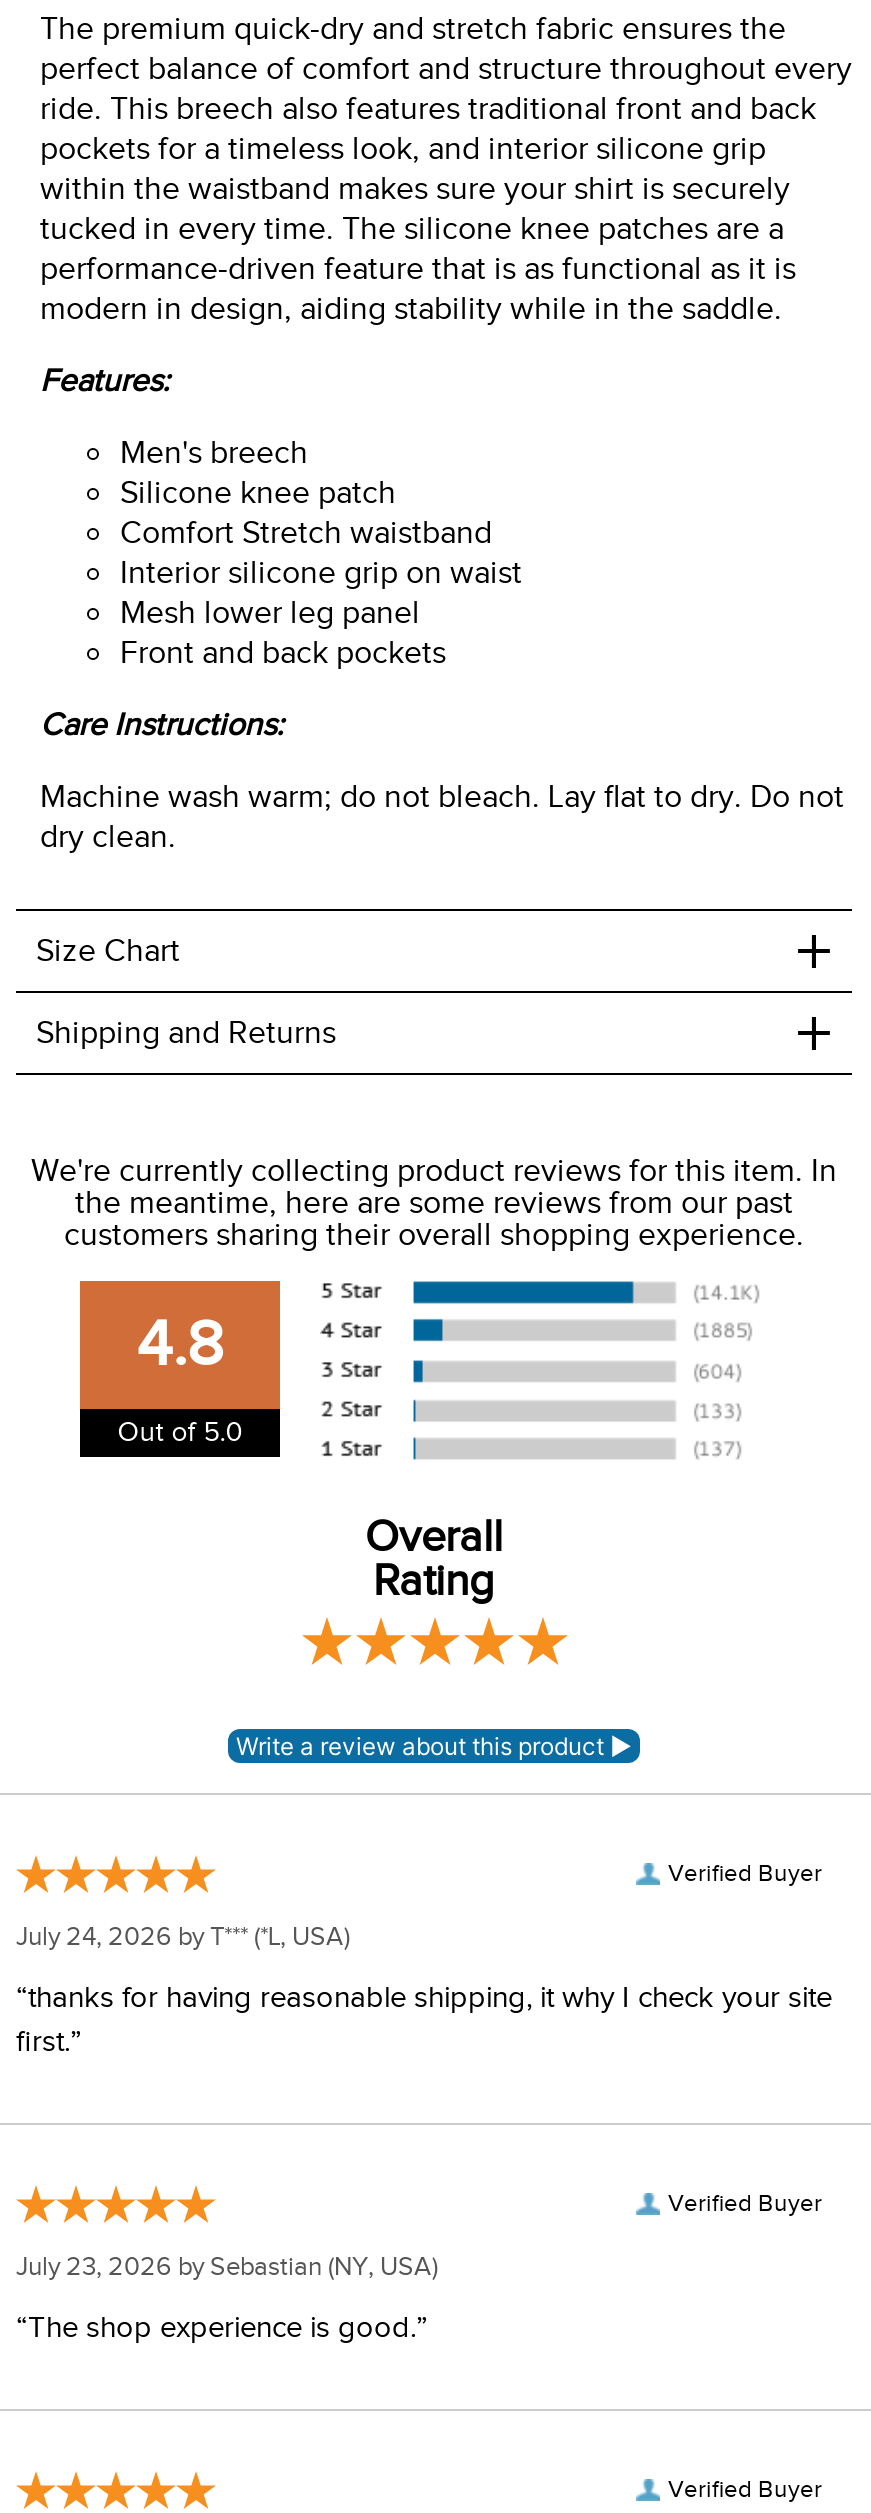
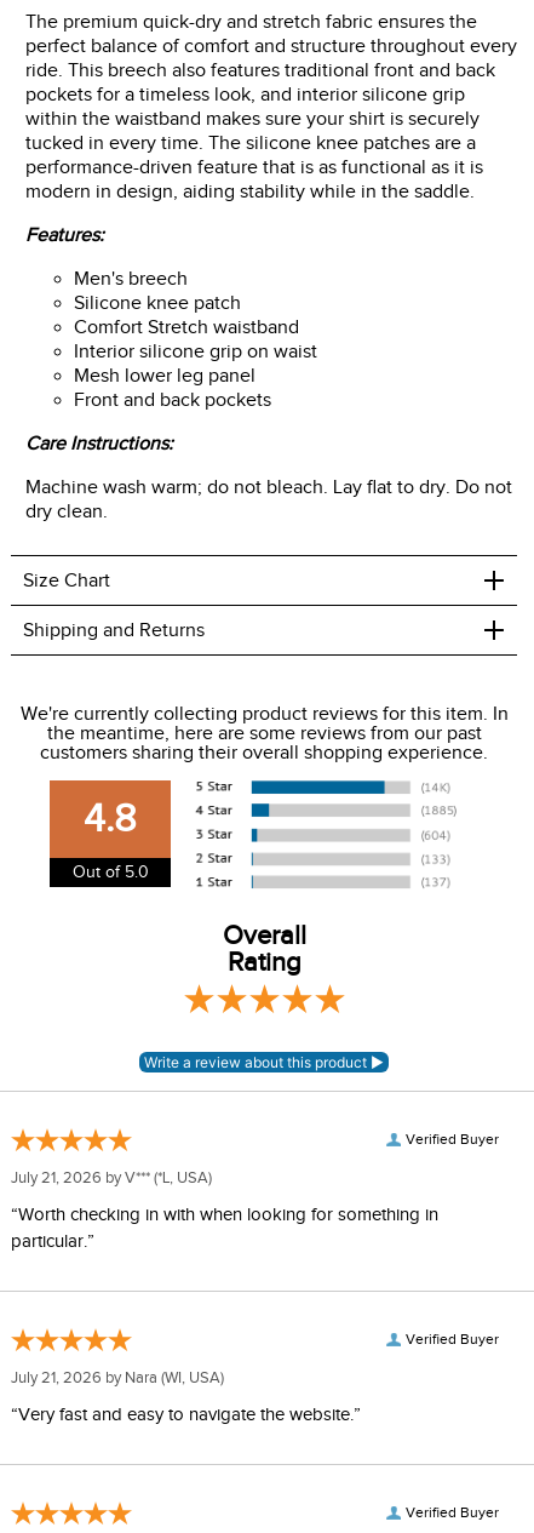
- July 24, 2026 by T*** (*L, USA)
+ July 21, 2026 by V*** (*L, USA)

- “thanks for having reasonable shipping, it why I check your site
- first.”
+ “Worth checking in with when looking for something in
+ particular.”

- July 23, 2026 by Sebastian (NY, USA)
+ July 21, 2026 by Nara (WI, USA)

- “The shop experience is good.”
+ “Very fast and easy to navigate the website.”
